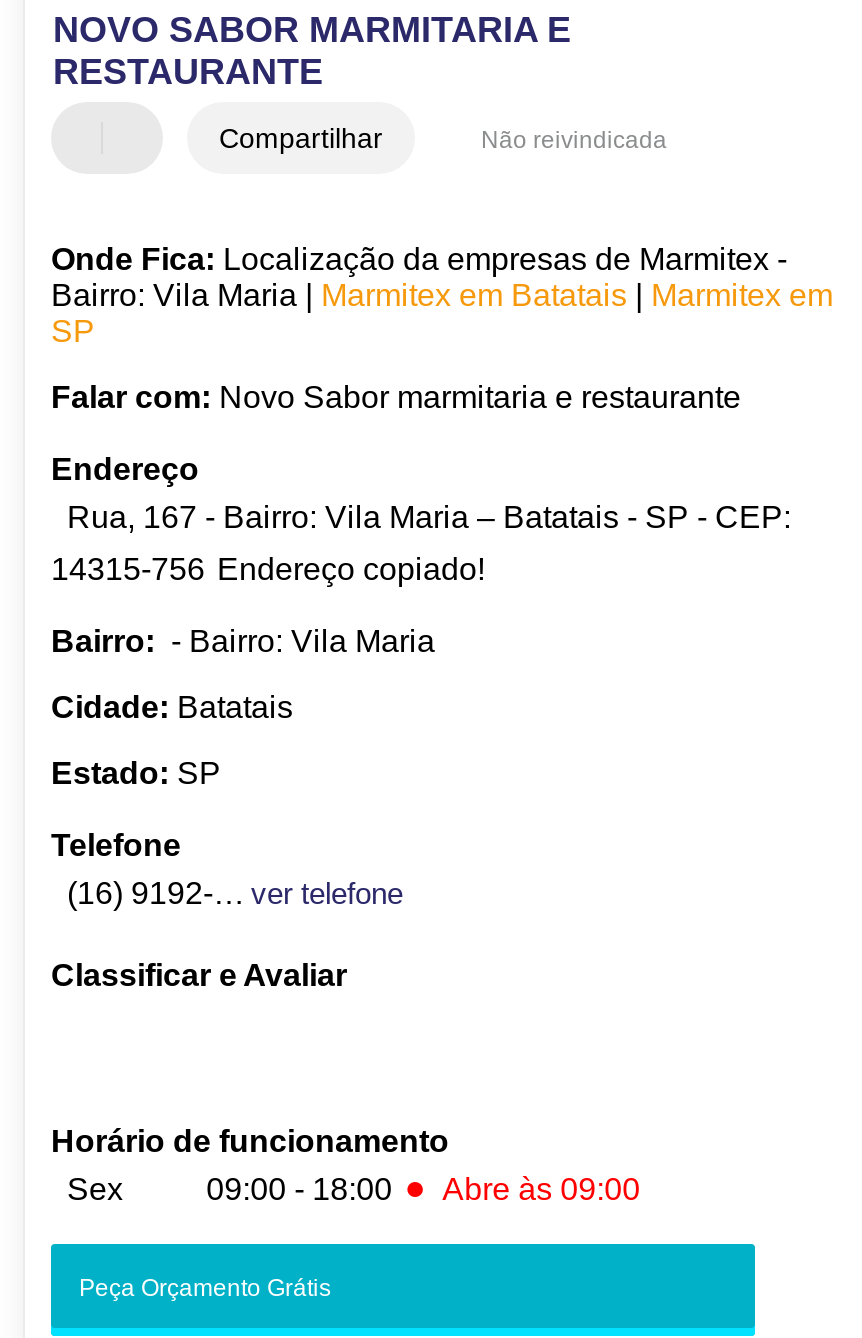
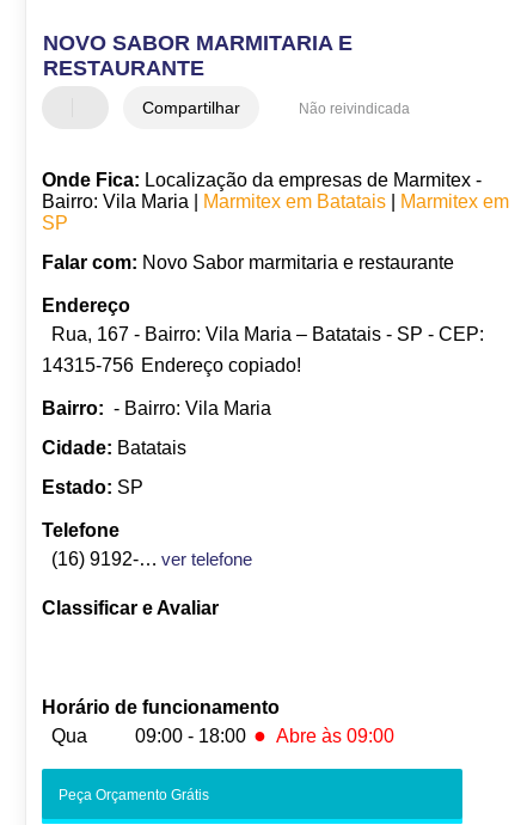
- Sex
+ Qua
